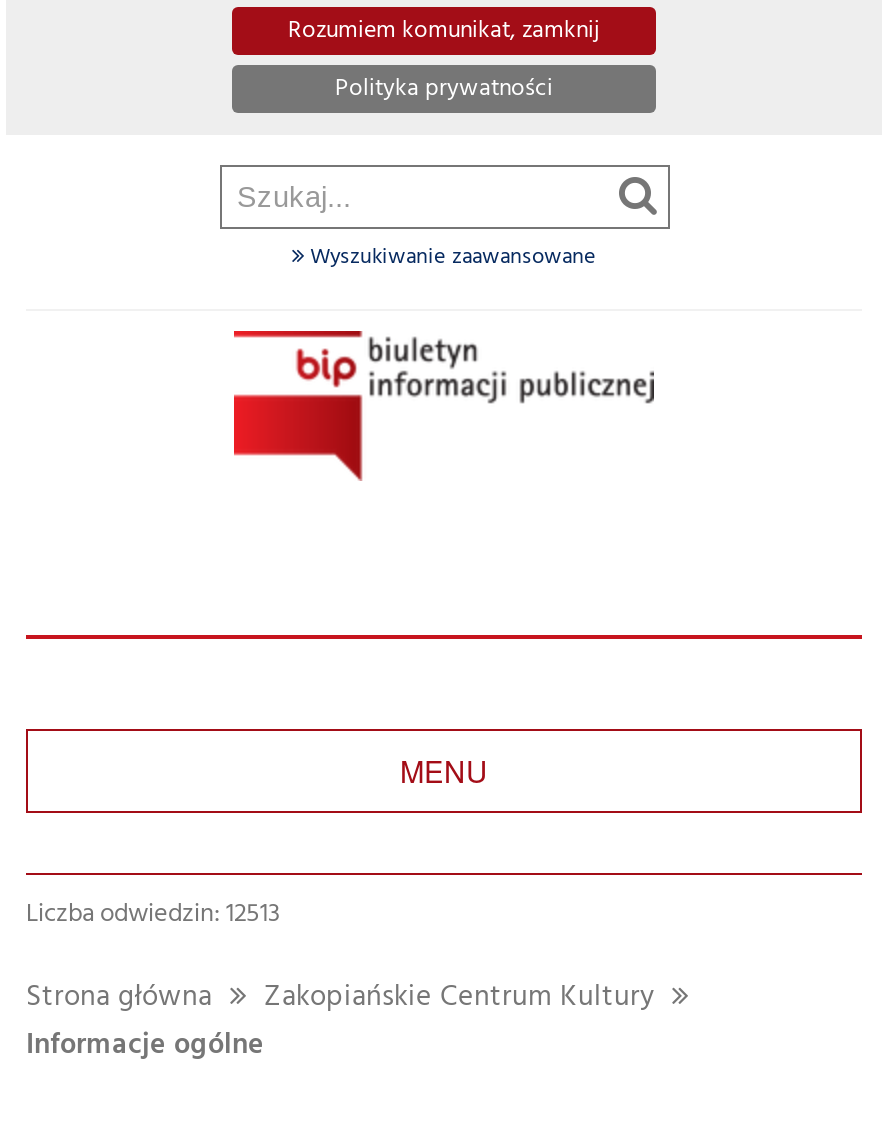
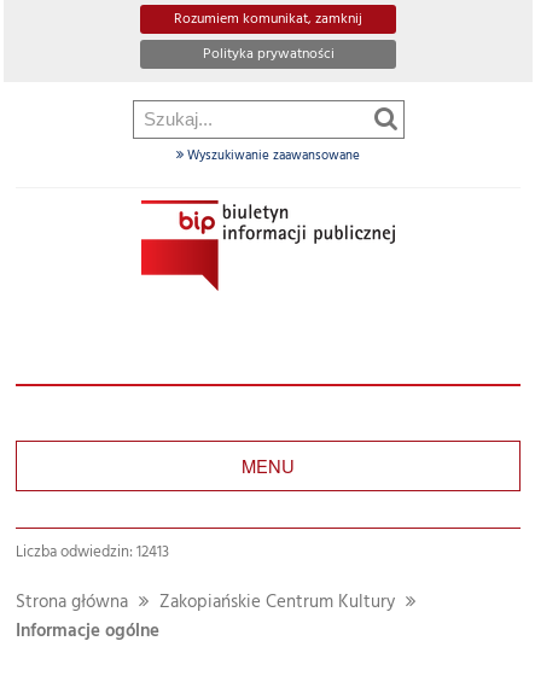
- Liczba odwiedzin: 12513
+ Liczba odwiedzin: 12413
